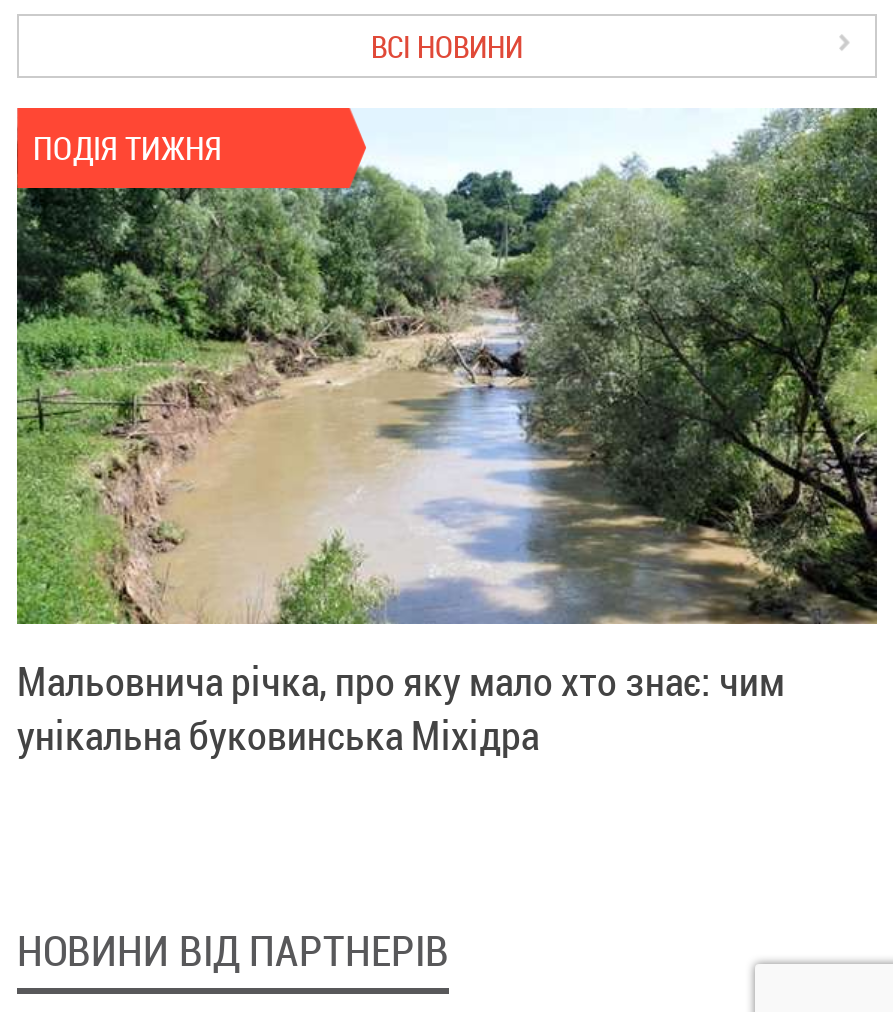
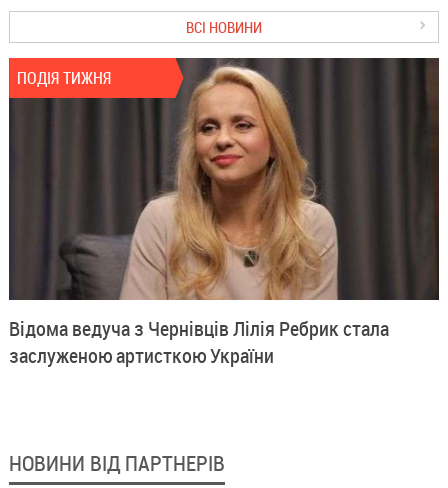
- [image]
- Мальовнича річка, про яку мало хто знає: чим
- унікальна буковинська Міхідра
+ [image]
+ Відома ведуча з Чернівців Лілія Ребрик стала
+ заслуженою артисткою України
